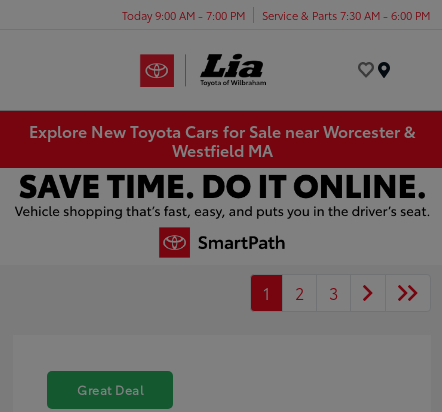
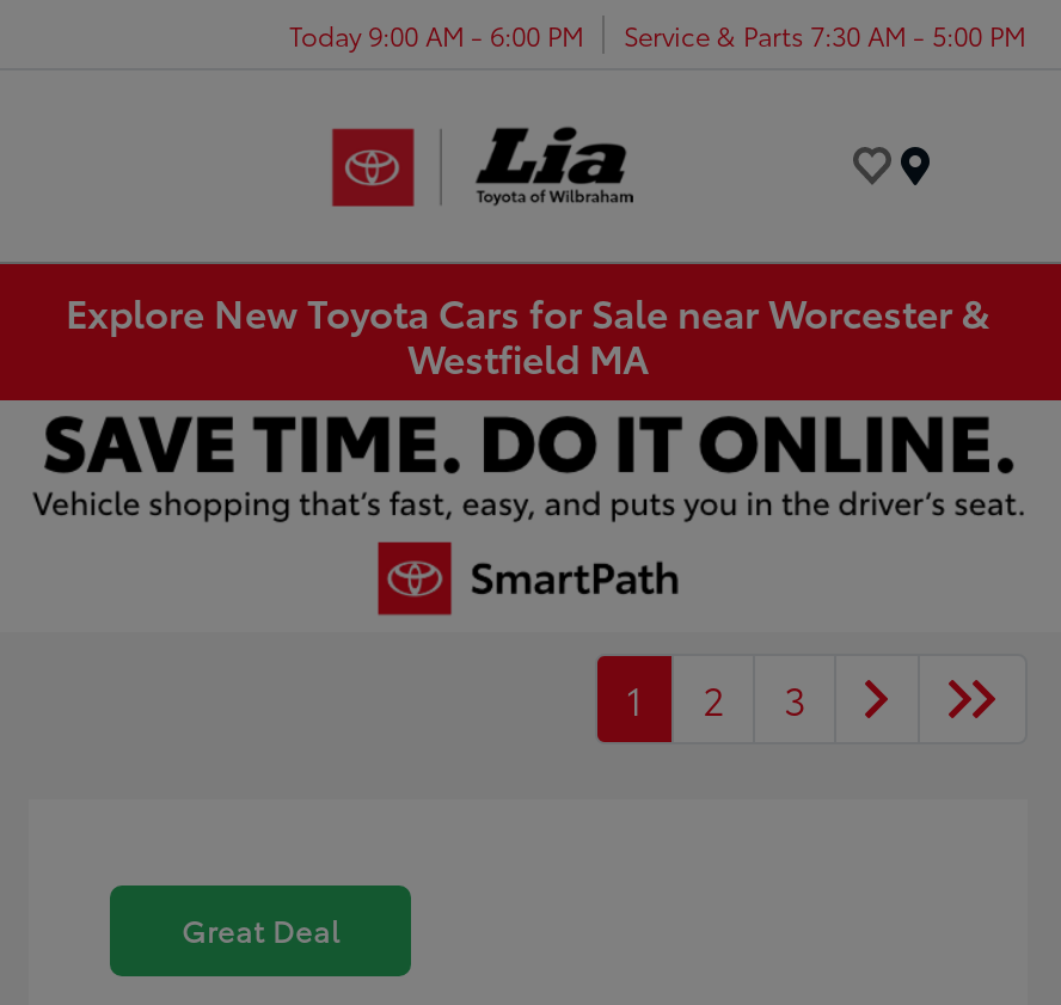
- Today 9:00 AM - 7:00 PM
+ Today 9:00 AM - 6:00 PM

- Service & Parts 7:30 AM - 6:00 PM
+ Service & Parts 7:30 AM - 5:00 PM
